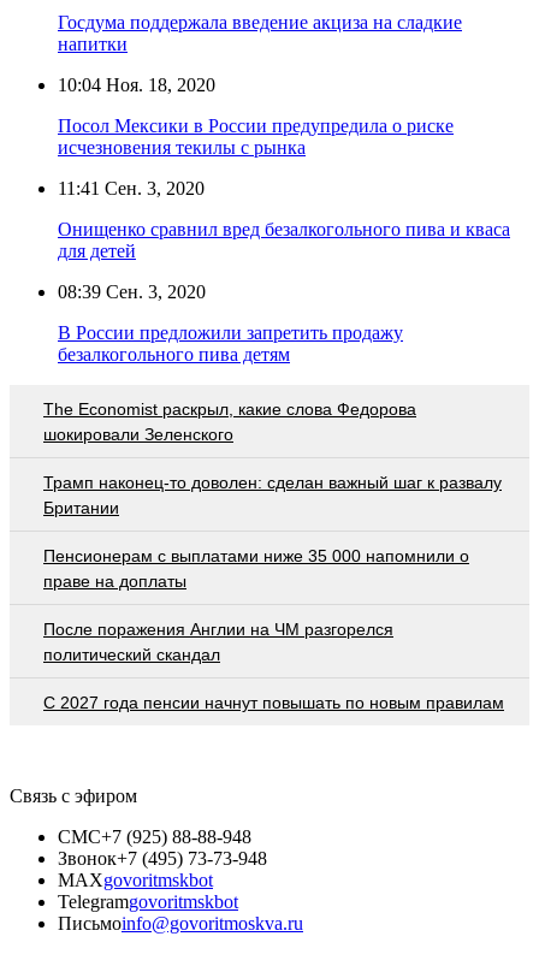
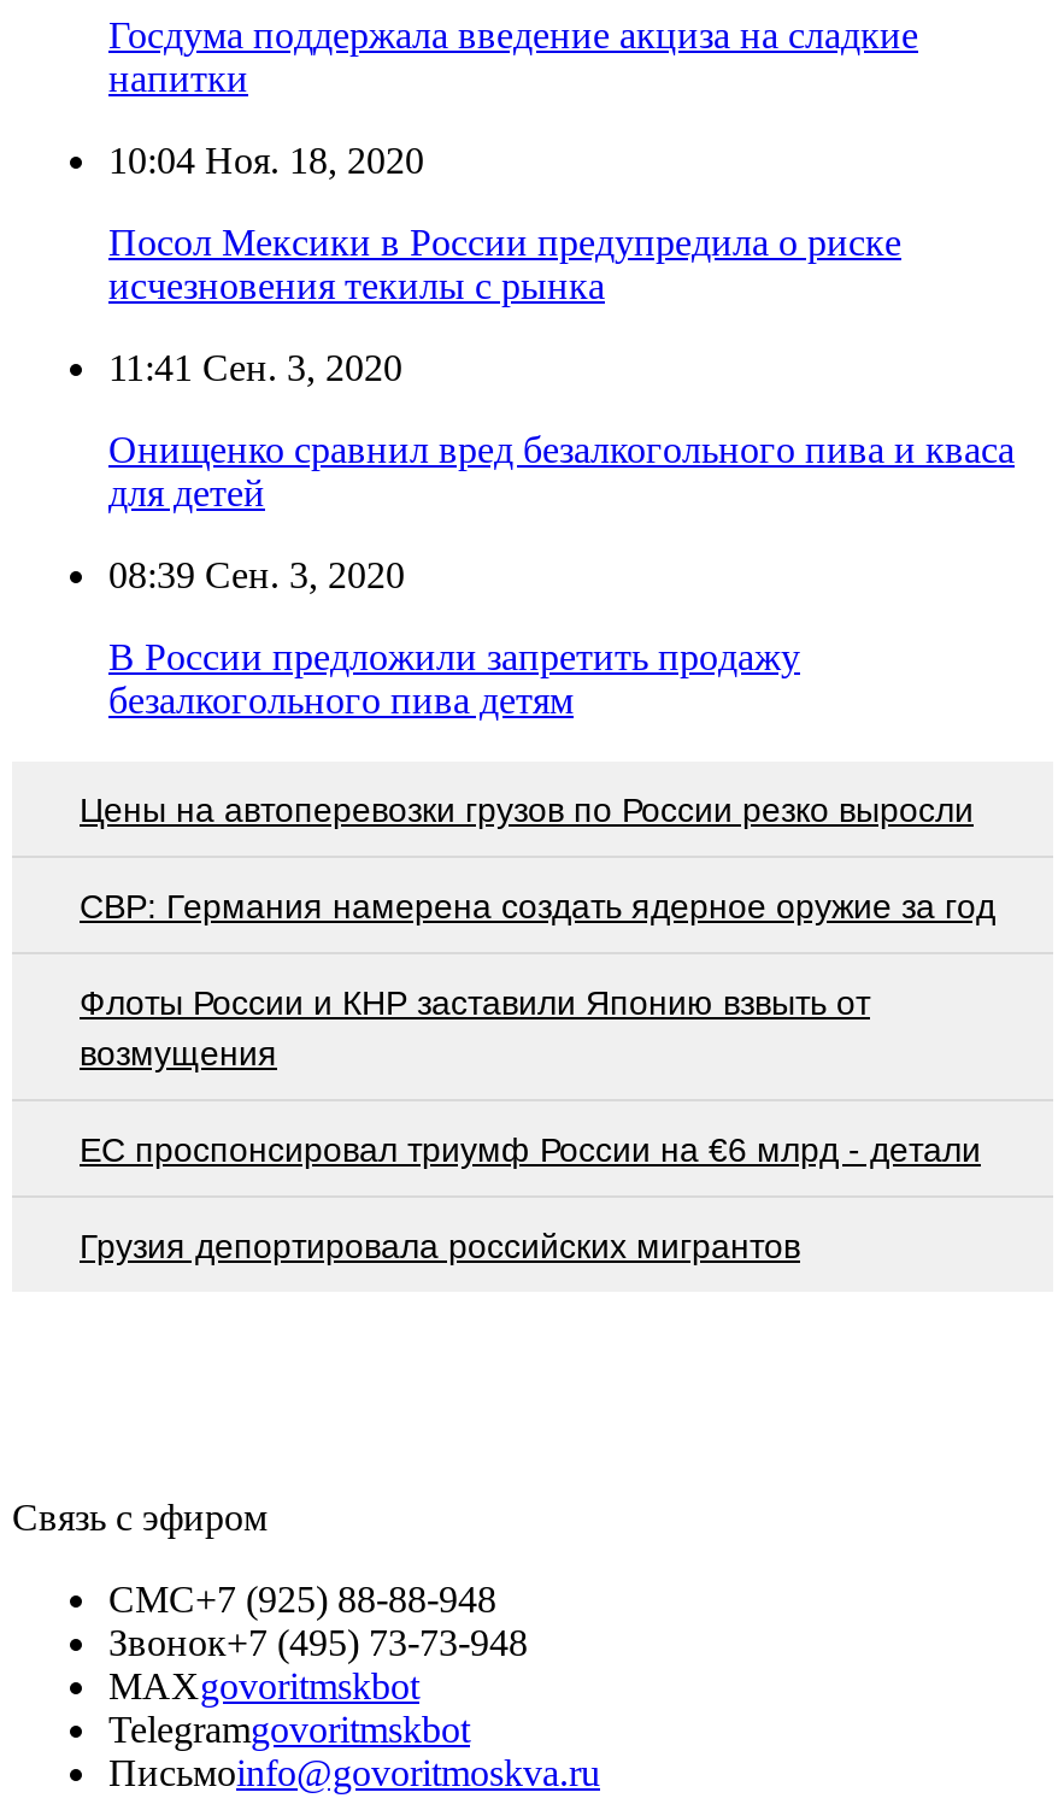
- The Economist раскрыл, какие слова Федорова
- шокировали Зеленского
+ Цены на автоперевозки грузов по России резко выросли

- Трамп наконец-то доволен: сделан важный шаг к развалу
- Британии
+ СВР: Германия намерена создать ядерное оружие за год

- Пенсионерам с выплатами ниже 35 000 напомнили о
- праве на доплаты
+ Флоты России и КНР заставили Японию взвыть от
+ возмущения

- После поражения Англии на ЧМ разгорелся
- политический скандал
+ EC проспонсировал триумф России на €6 млрд - детали

- С 2027 года пенсии начнут повышать по новым правилам
+ Грузия депортировала российских мигрантов
